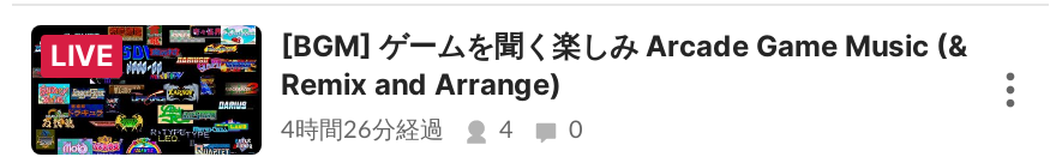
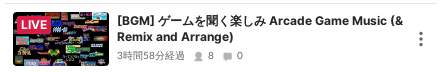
- 4時間26分経過
+ 3時間58分経過

- 4
+ 8
